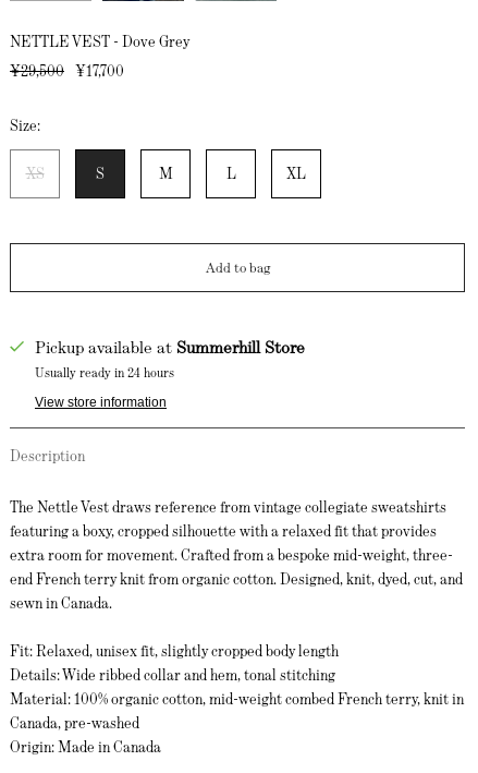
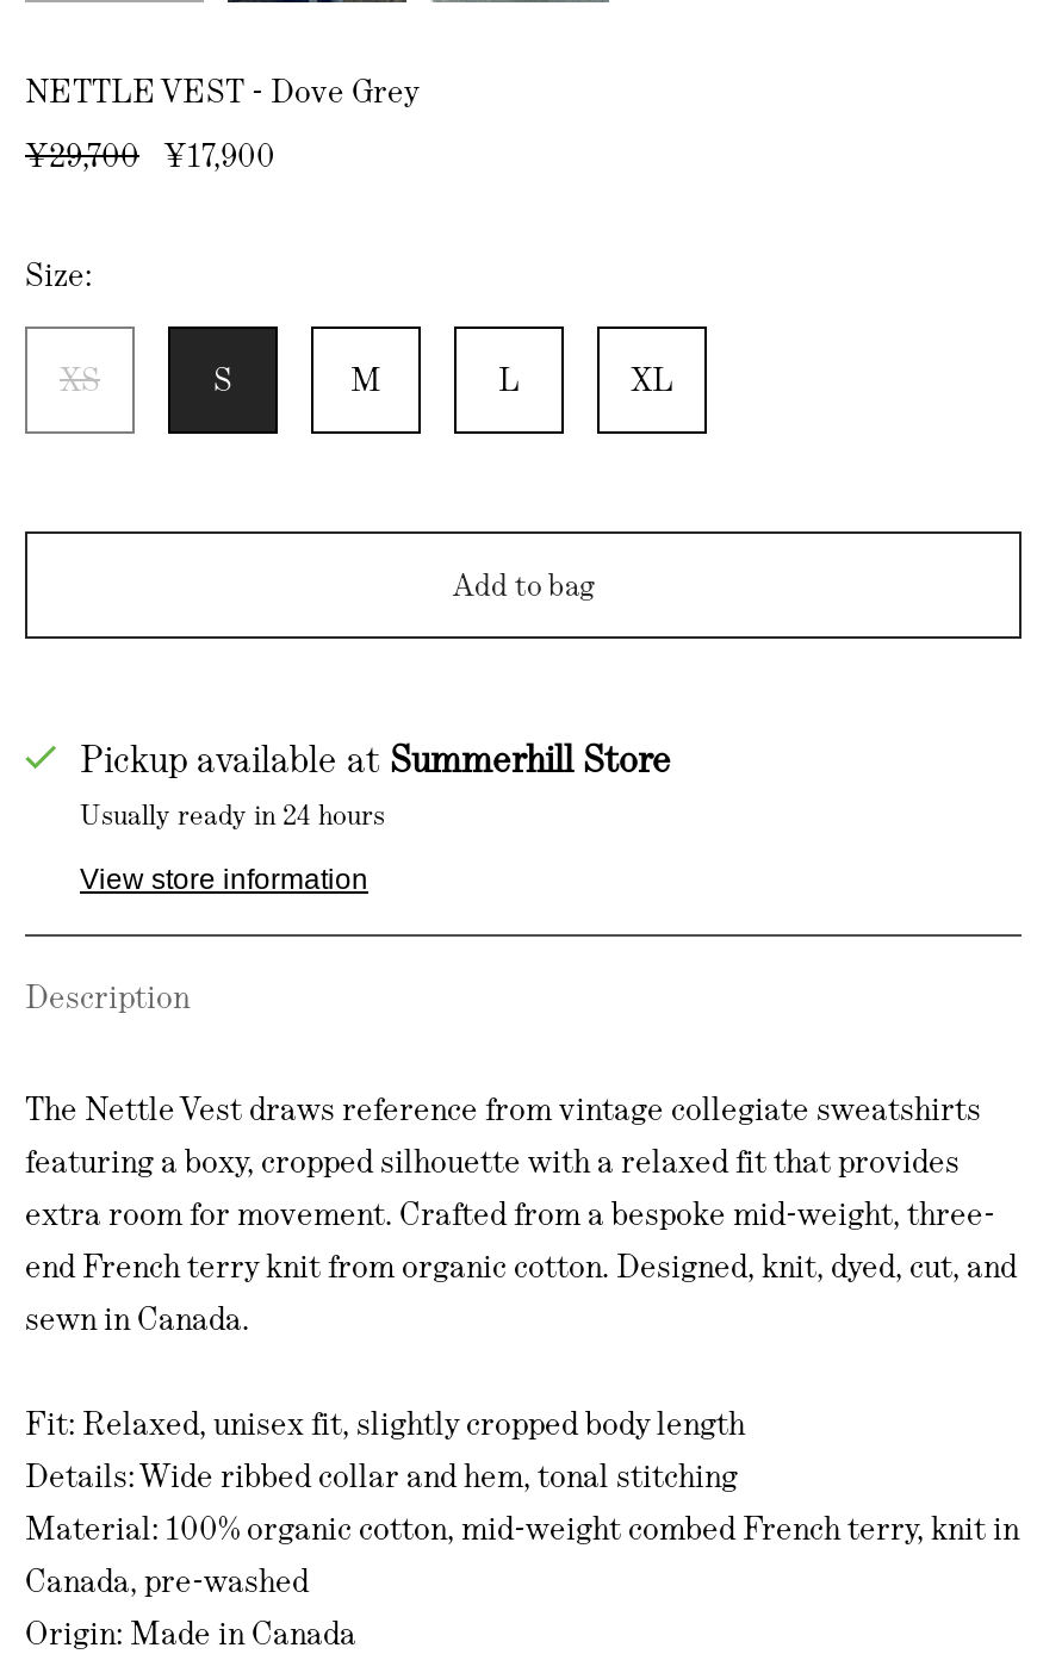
- ¥29,500 ¥17,700
+ ¥29,700 ¥17,900
